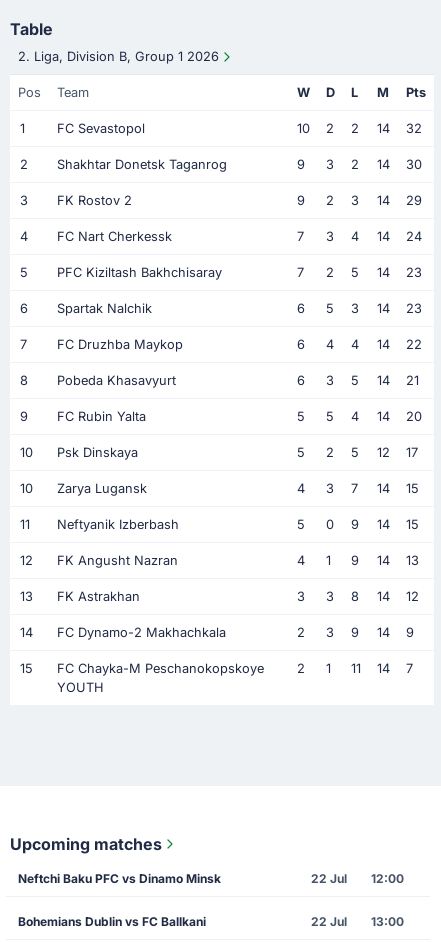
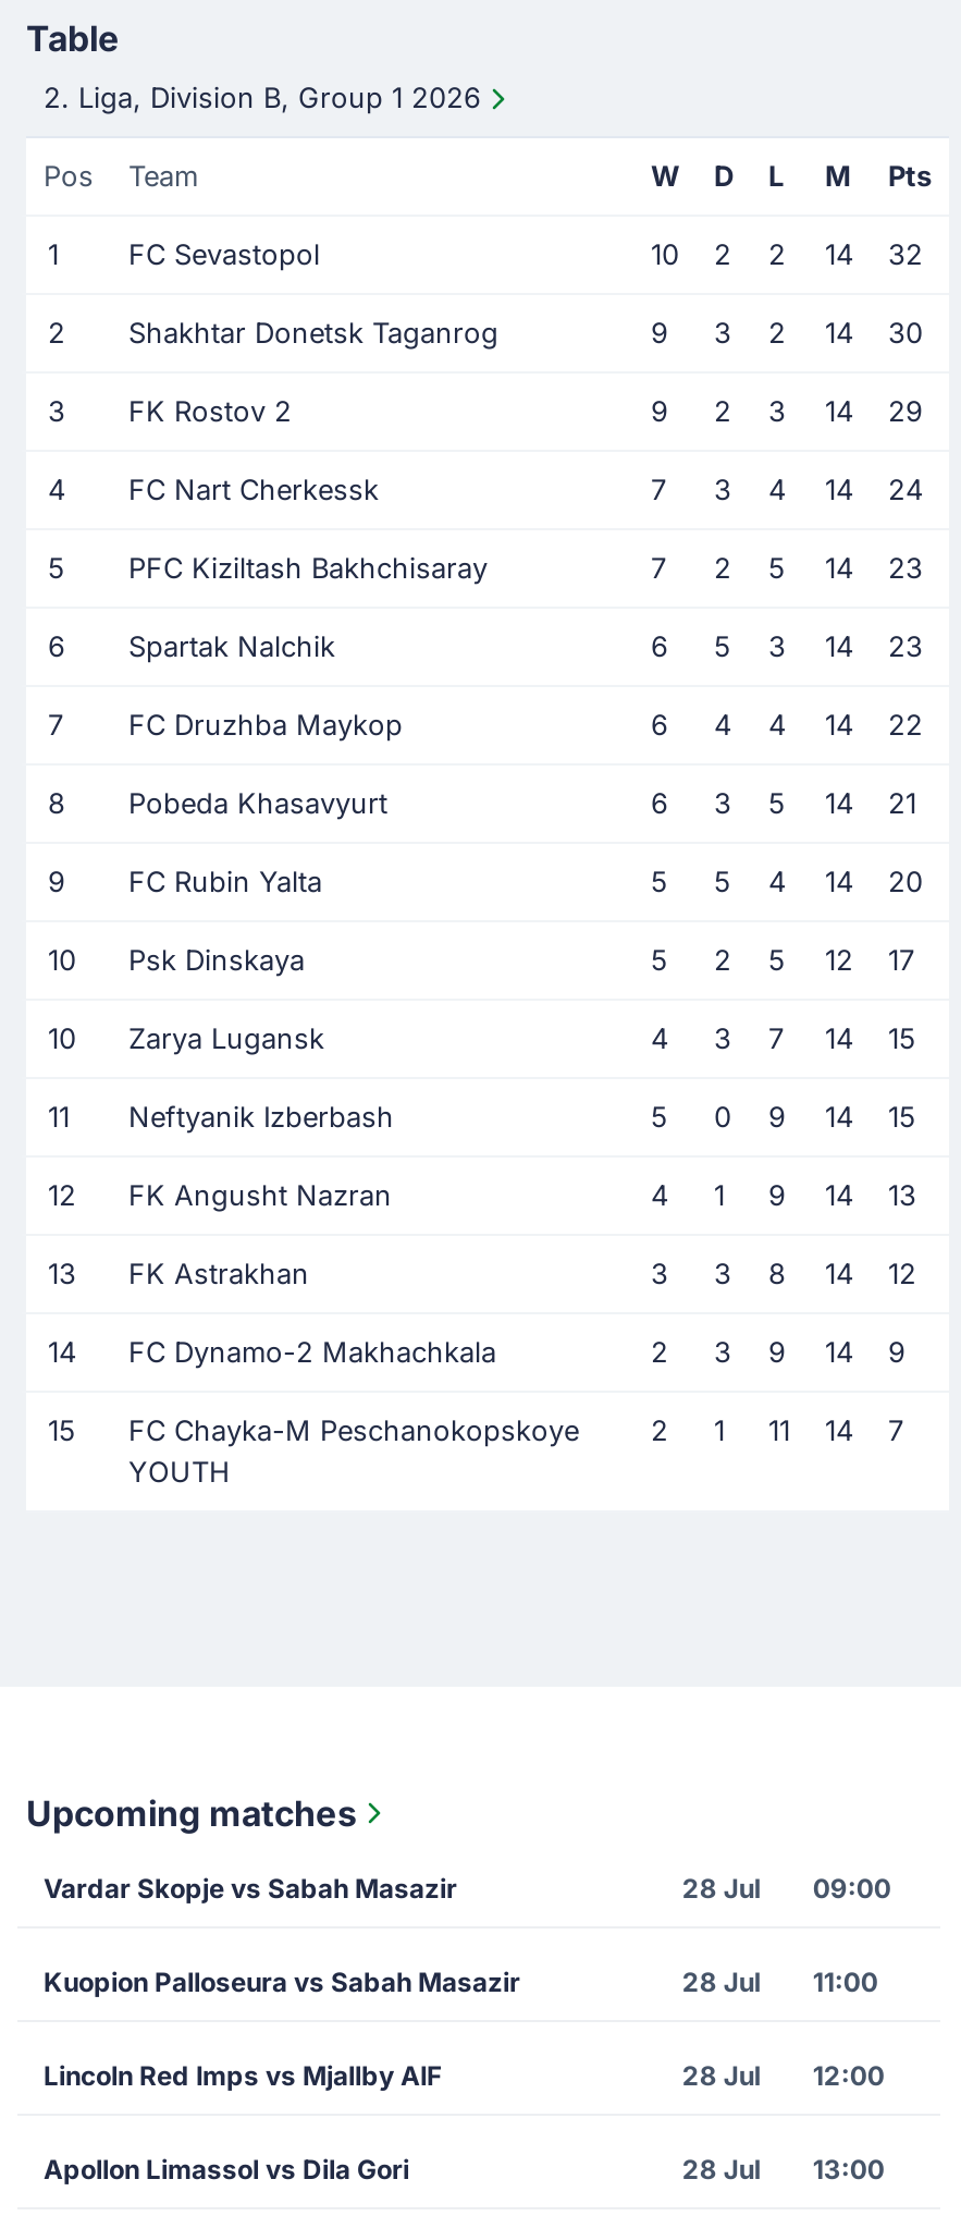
- Neftchi Baku PFC vs Dinamo Minsk
- 22 Jul
+ Vardar Skopje vs Sabah Masazir
+ 28 Jul
+ 09:00
+ Kuopion Palloseura vs Sabah Masazir
+ 28 Jul
+ 11:00
+ Lincoln Red Imps vs Mjallby AIF
+ 28 Jul

- Bohemians Dublin vs FC Ballkani
+ Apollon Limassol vs Dila Gori

- 22 Jul 13:00
+ 28 Jul 13:00
